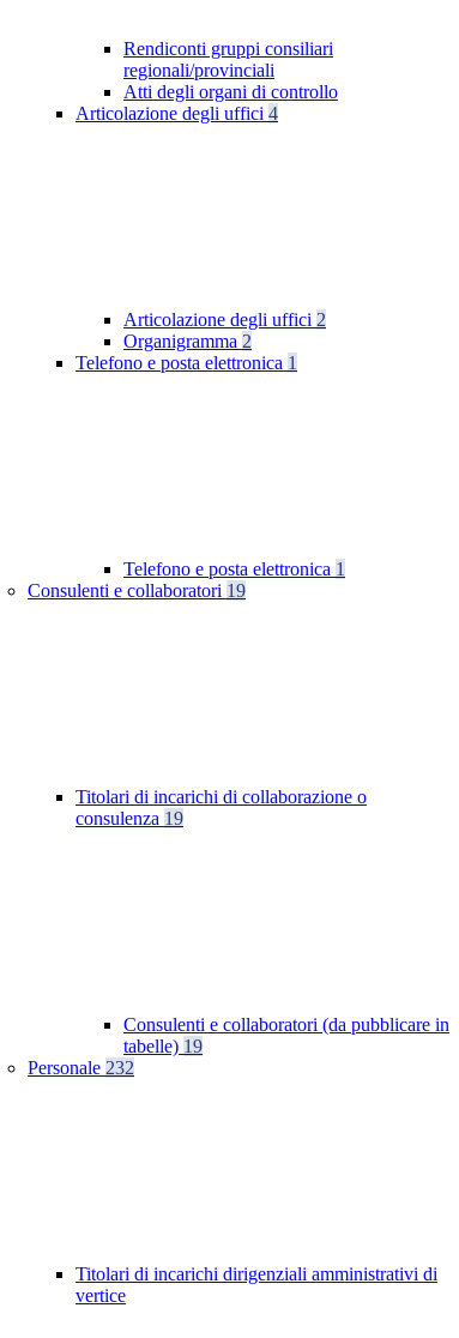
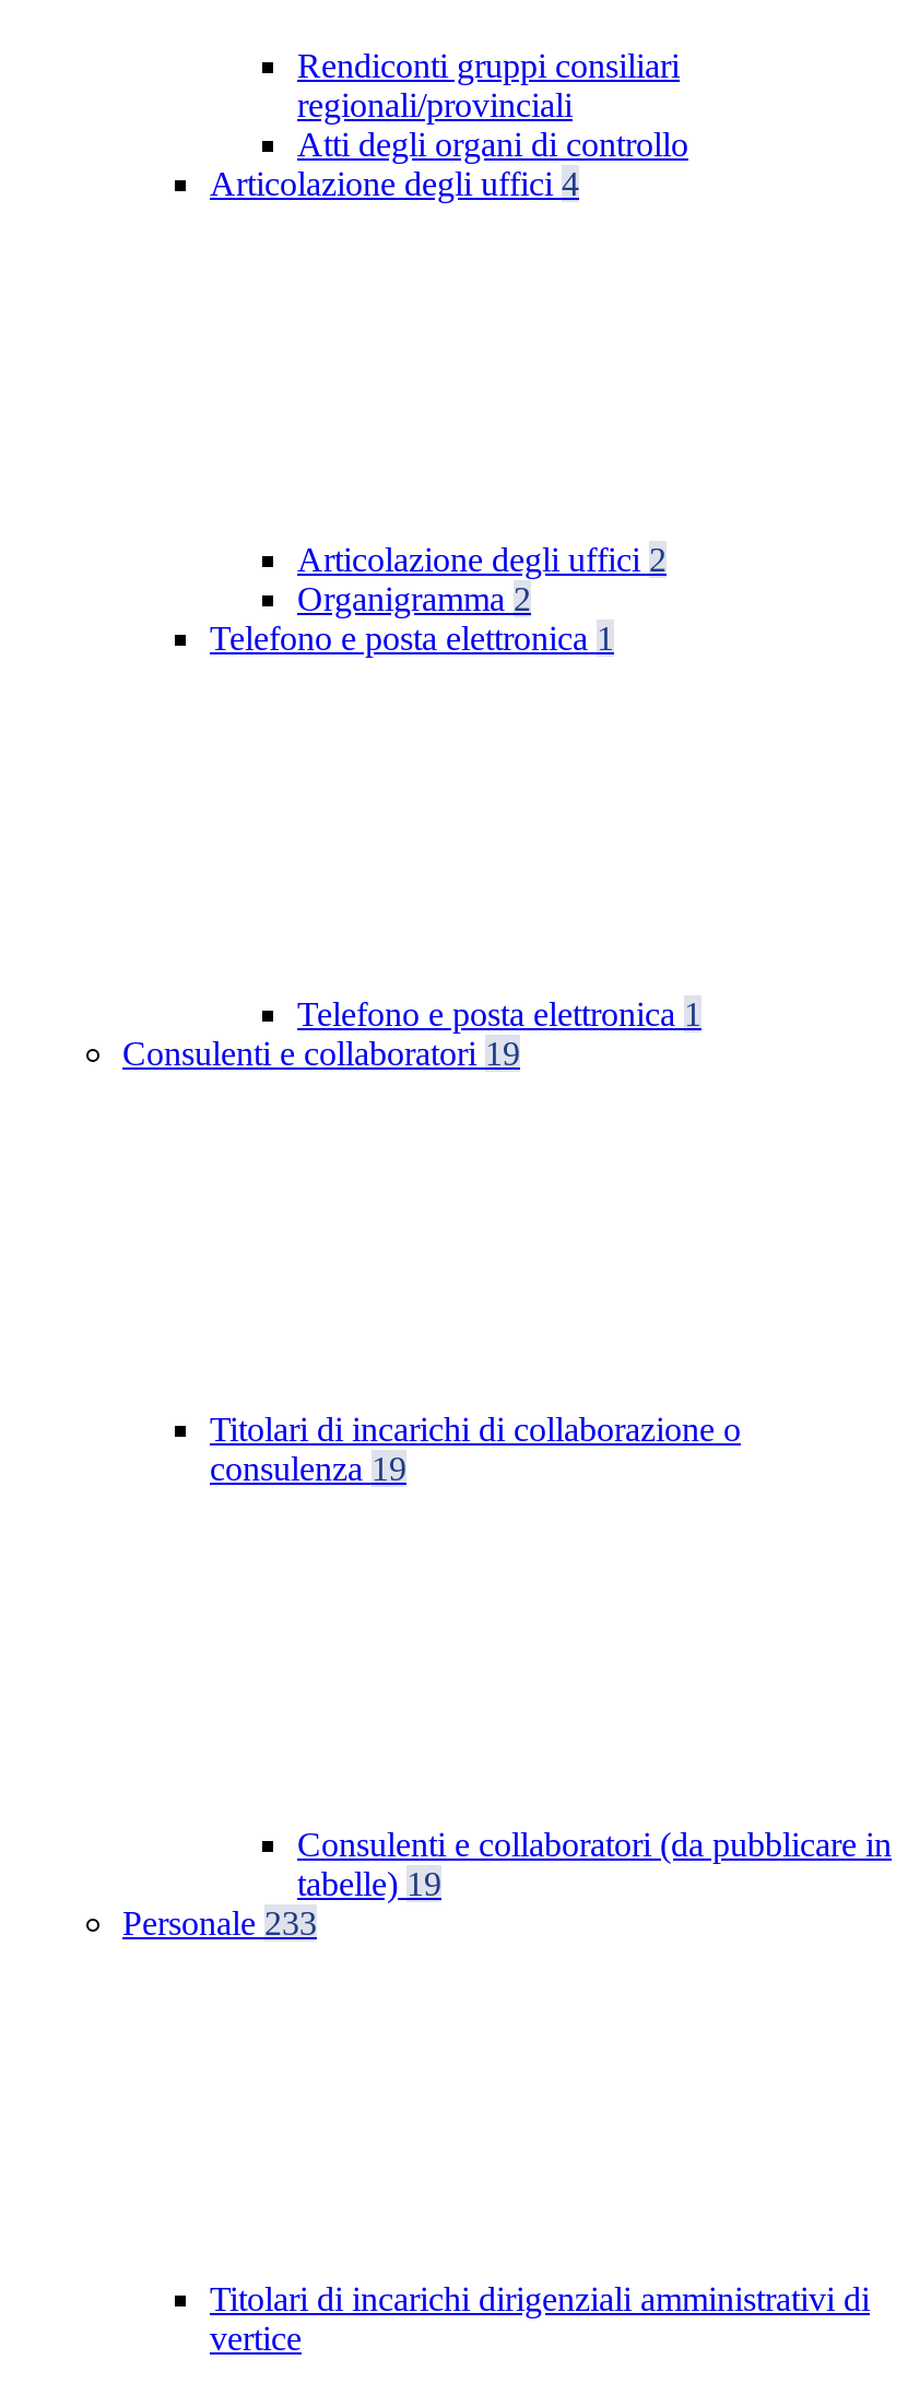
- Personale 232
+ Personale 233
